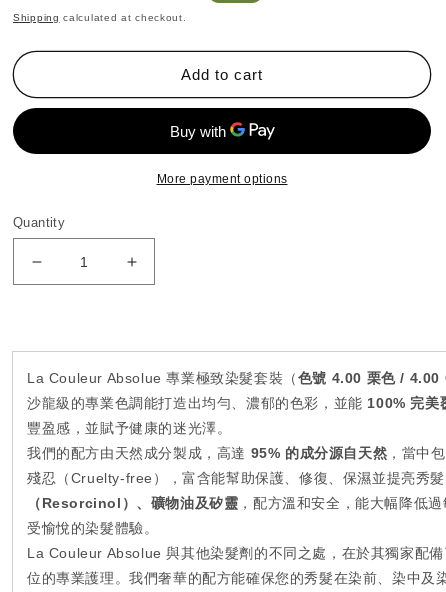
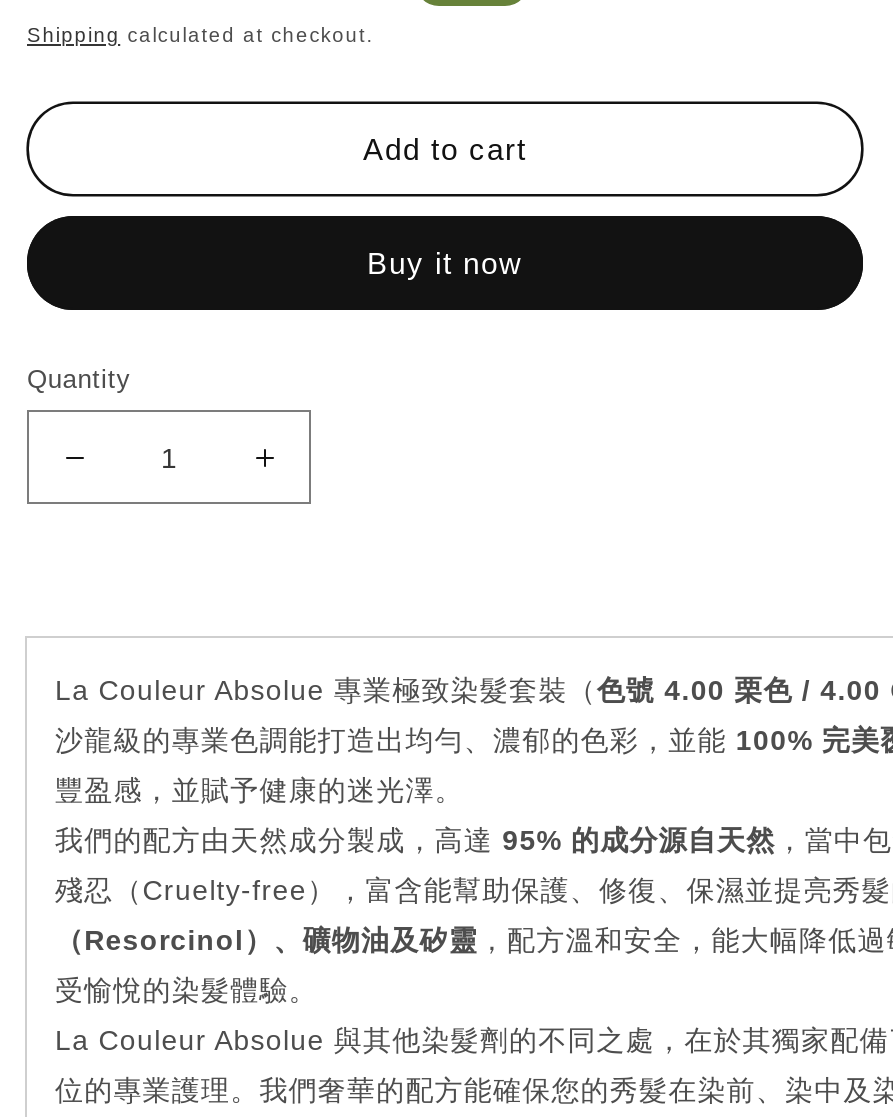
- More payment options
+ Buy it now
